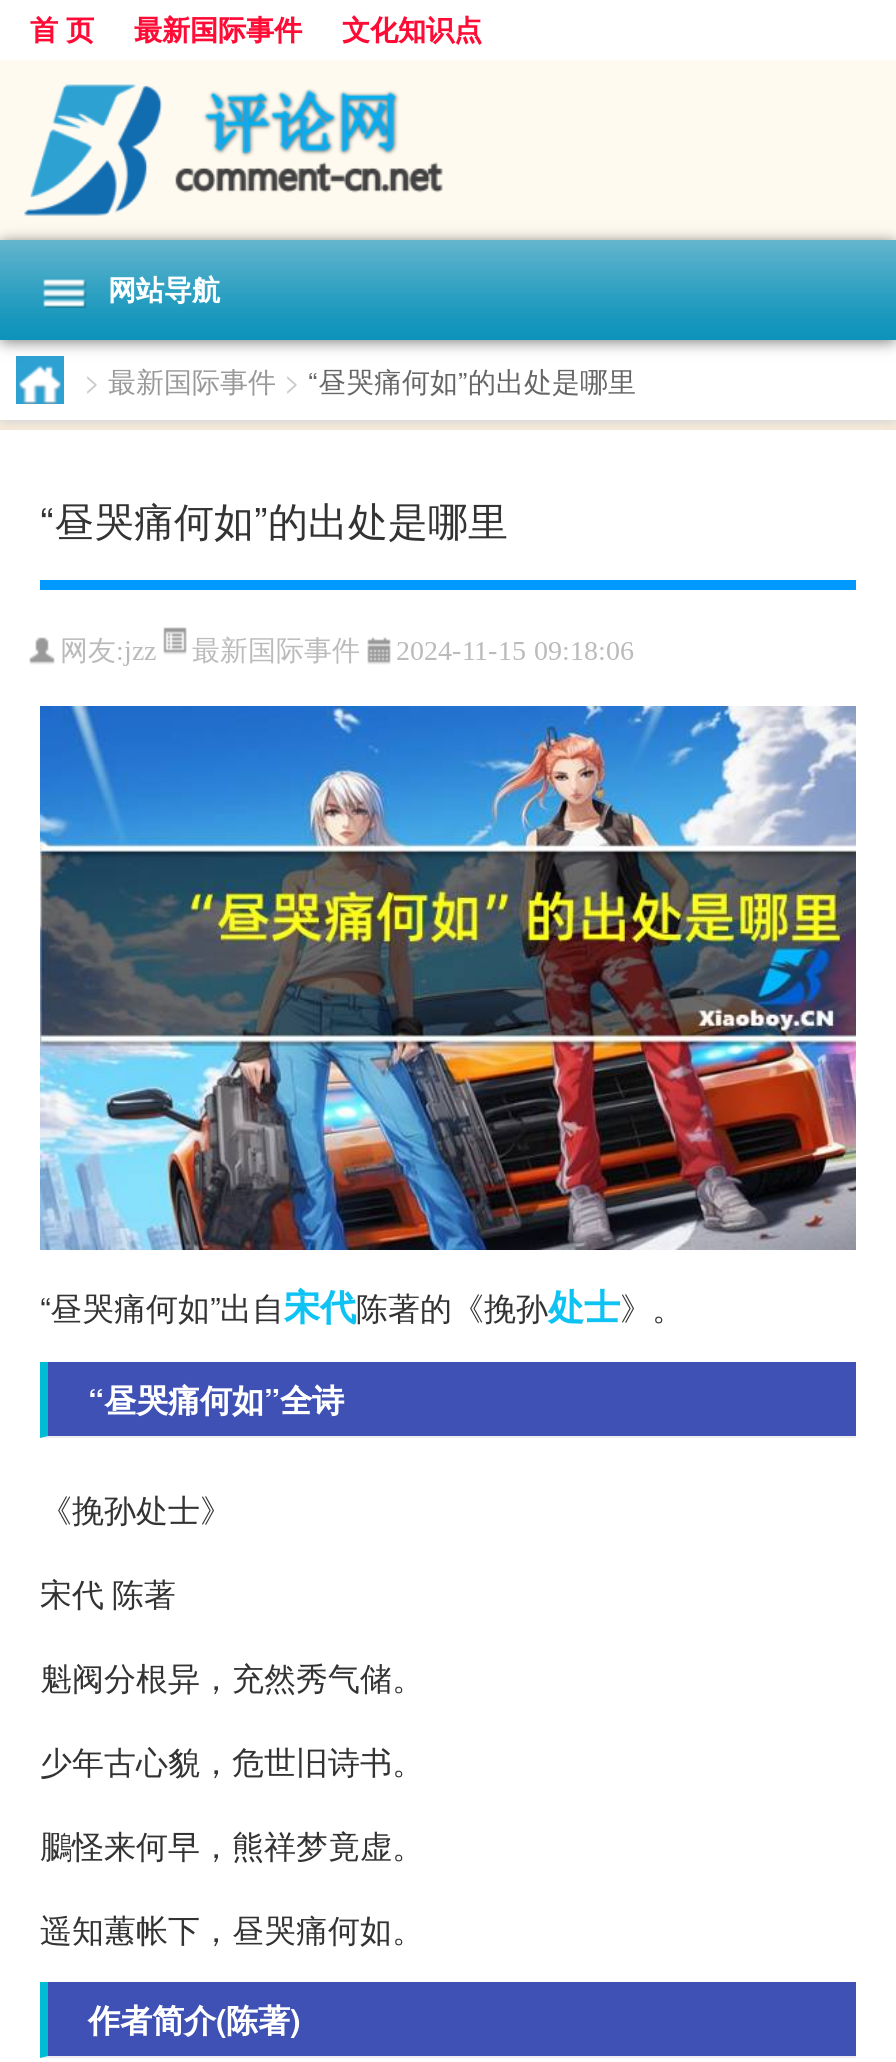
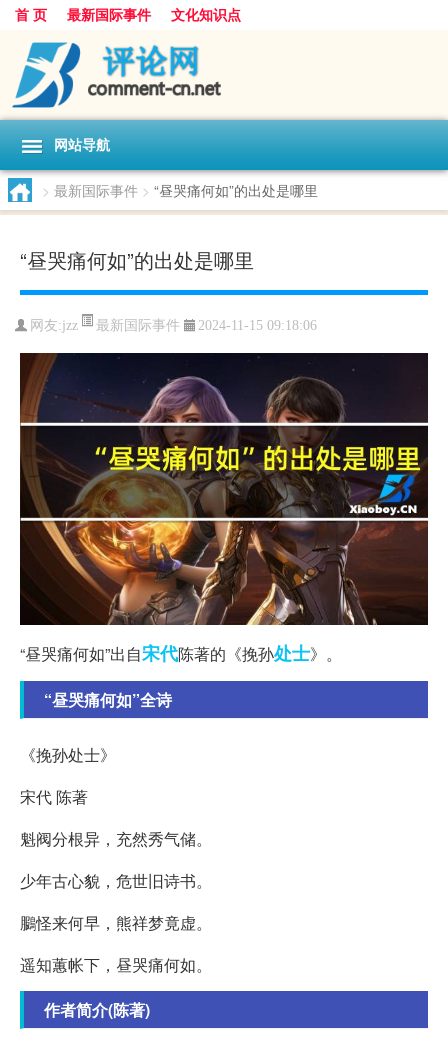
- [image]
+ [image]
